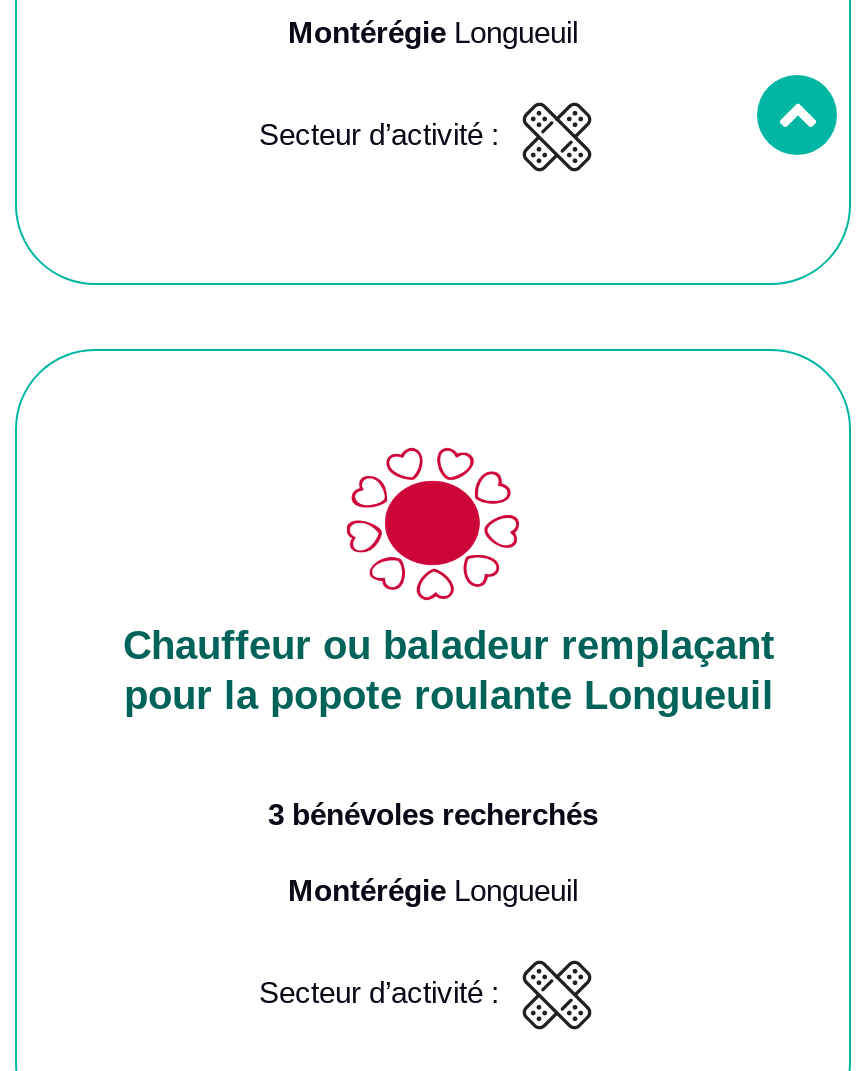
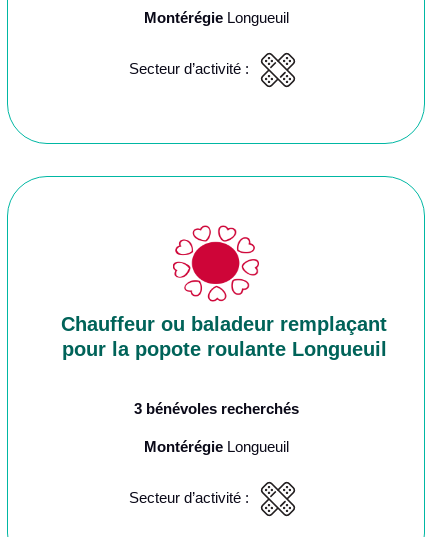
- [image]
